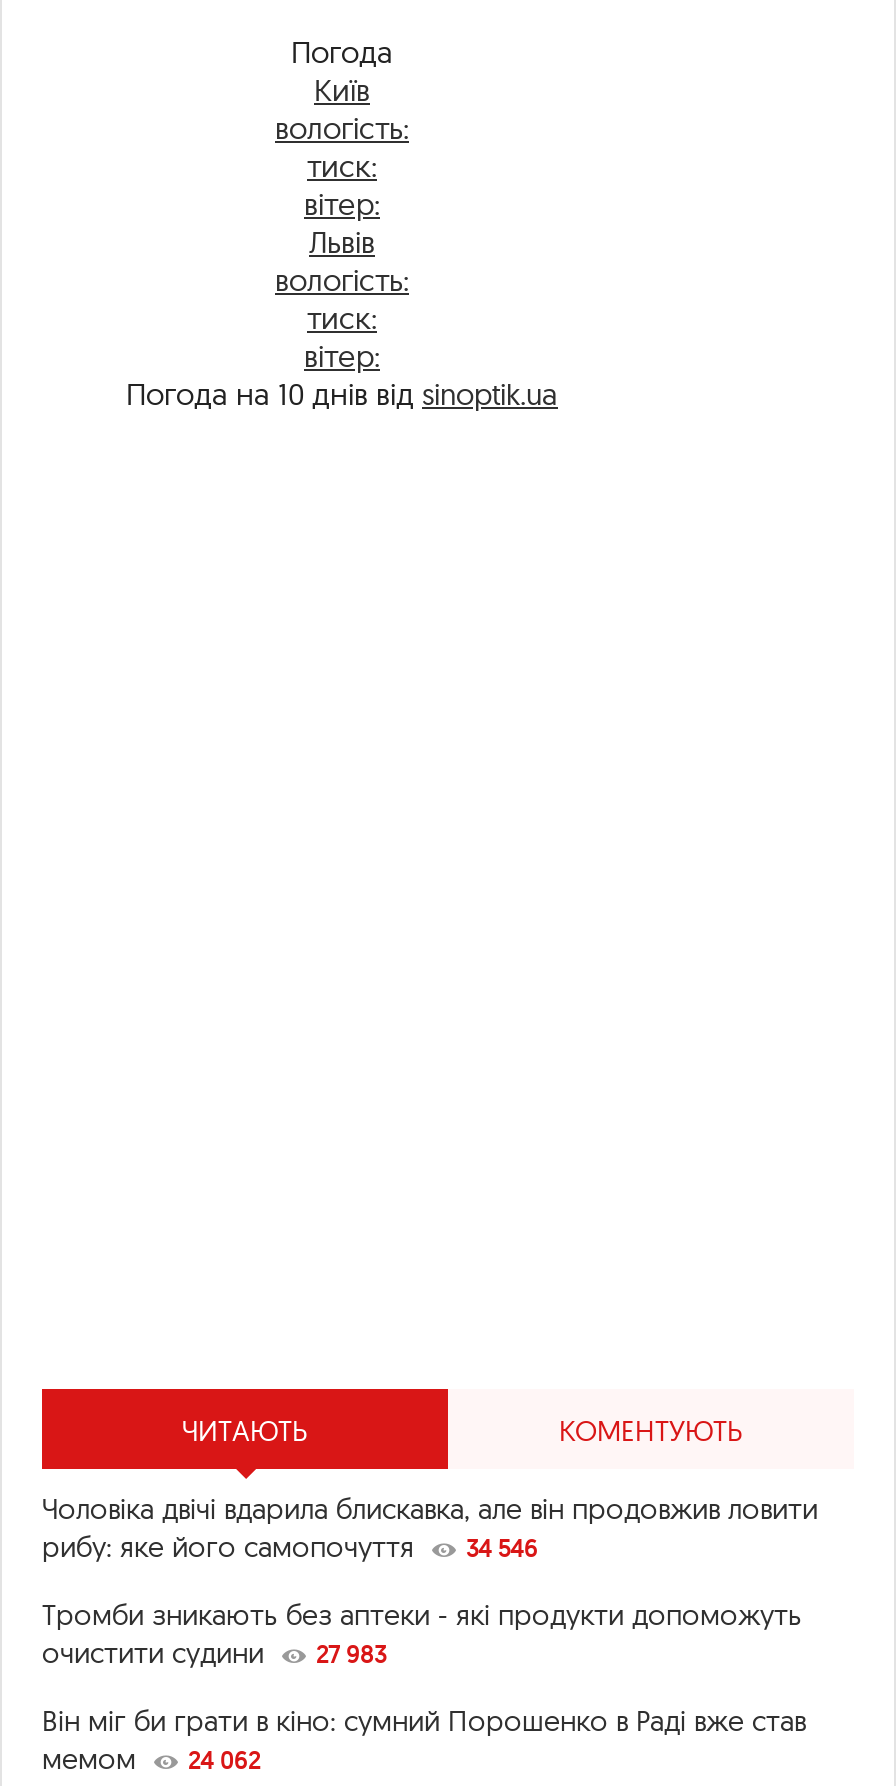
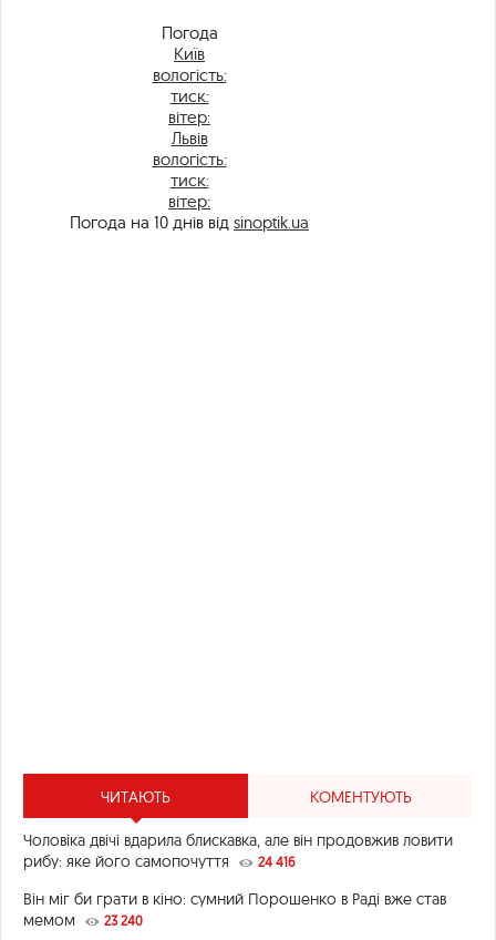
- 34 546
- Тромби зникають без аптеки - які продукти допоможуть
- очистити судини
- 27 983
+ 24 416

- мемом 24 062
+ мемом 23 240
